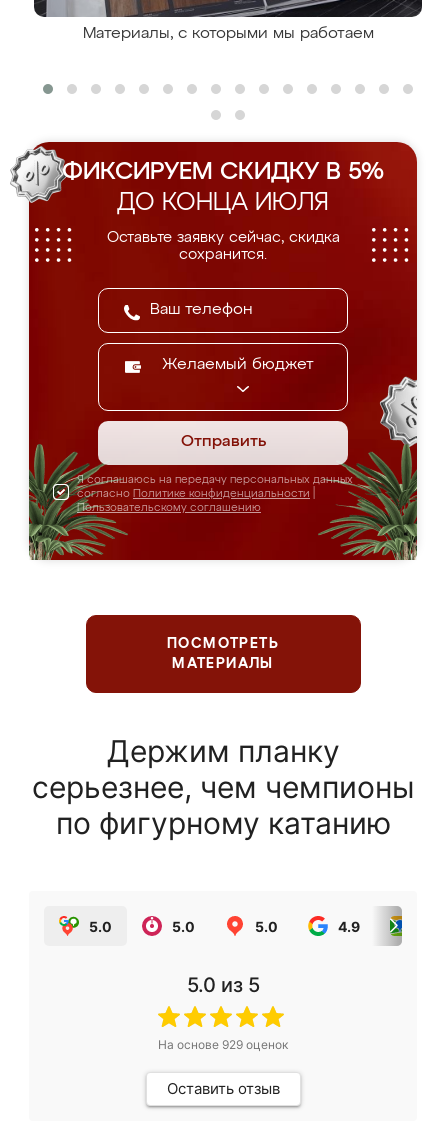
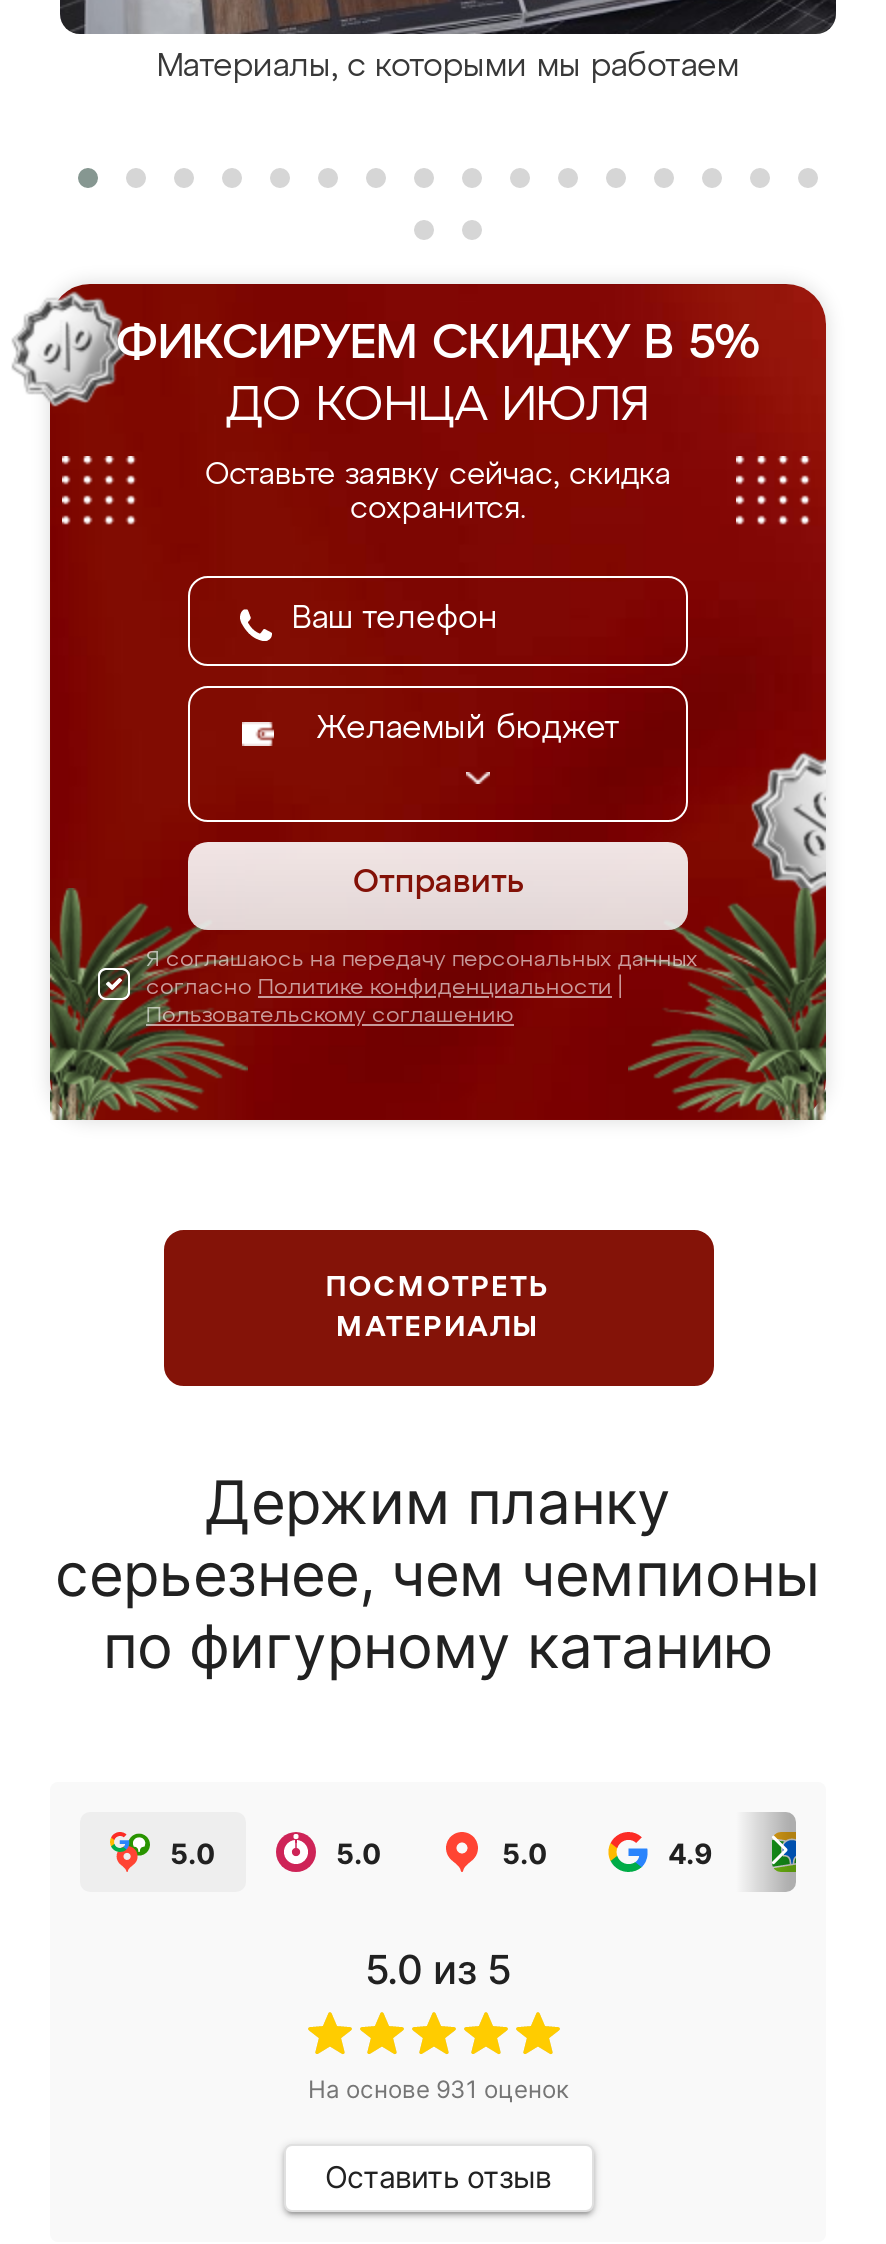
- На основе 929 оценок
+ На основе 931 оценок
